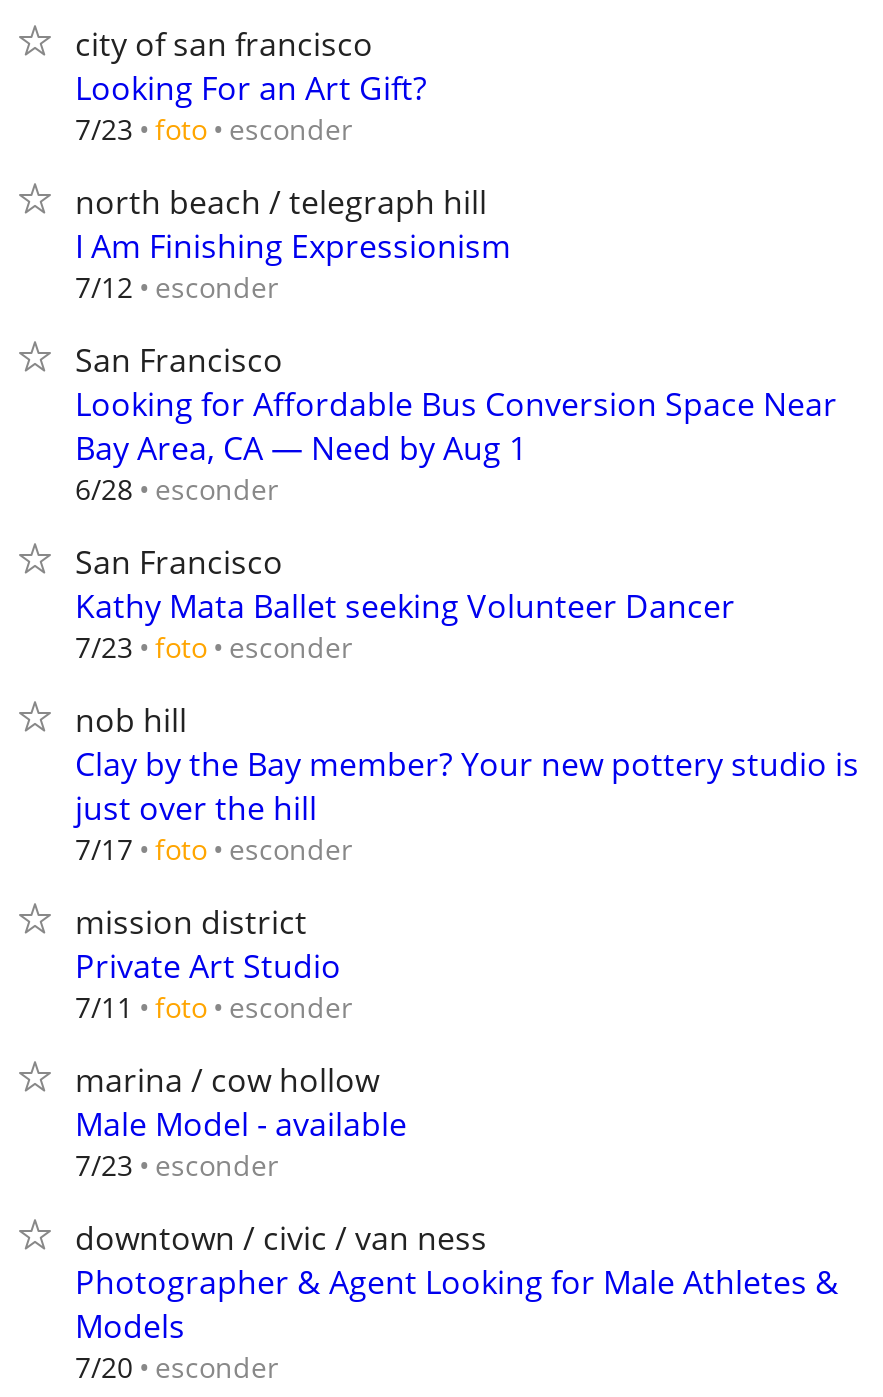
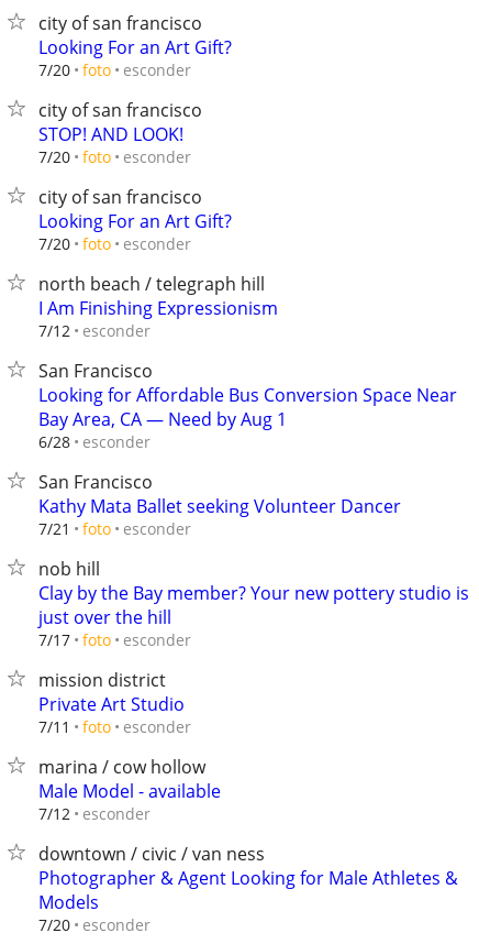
- 7/23 foto esconder
+ 7/20 foto esconder
+ city of san francisco
+ STOP! AND LOOK!
+ 7/20 foto esconder
+ city of san francisco
+ Looking For an Art Gift?
+ 7/20 foto esconder

- 7/23 foto esconder
+ 7/21 foto esconder

- 7/23 esconder
+ 7/12 esconder
